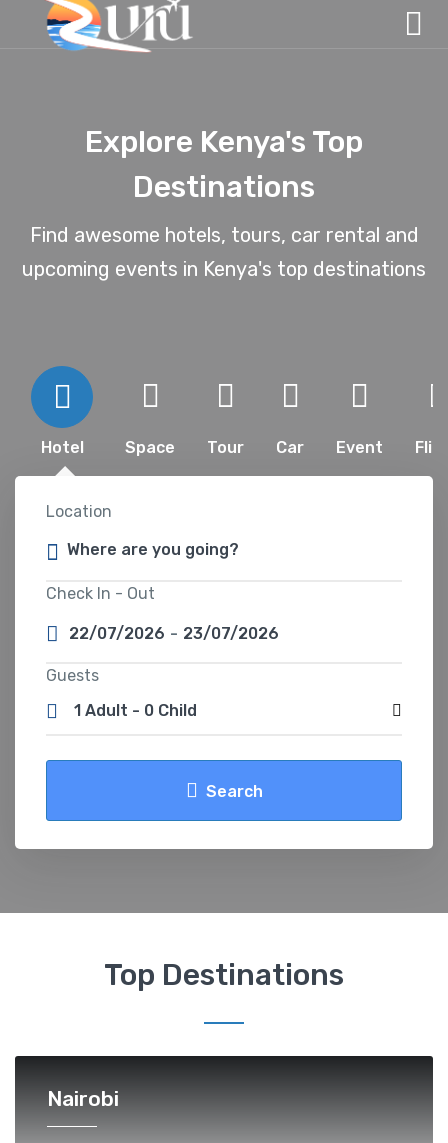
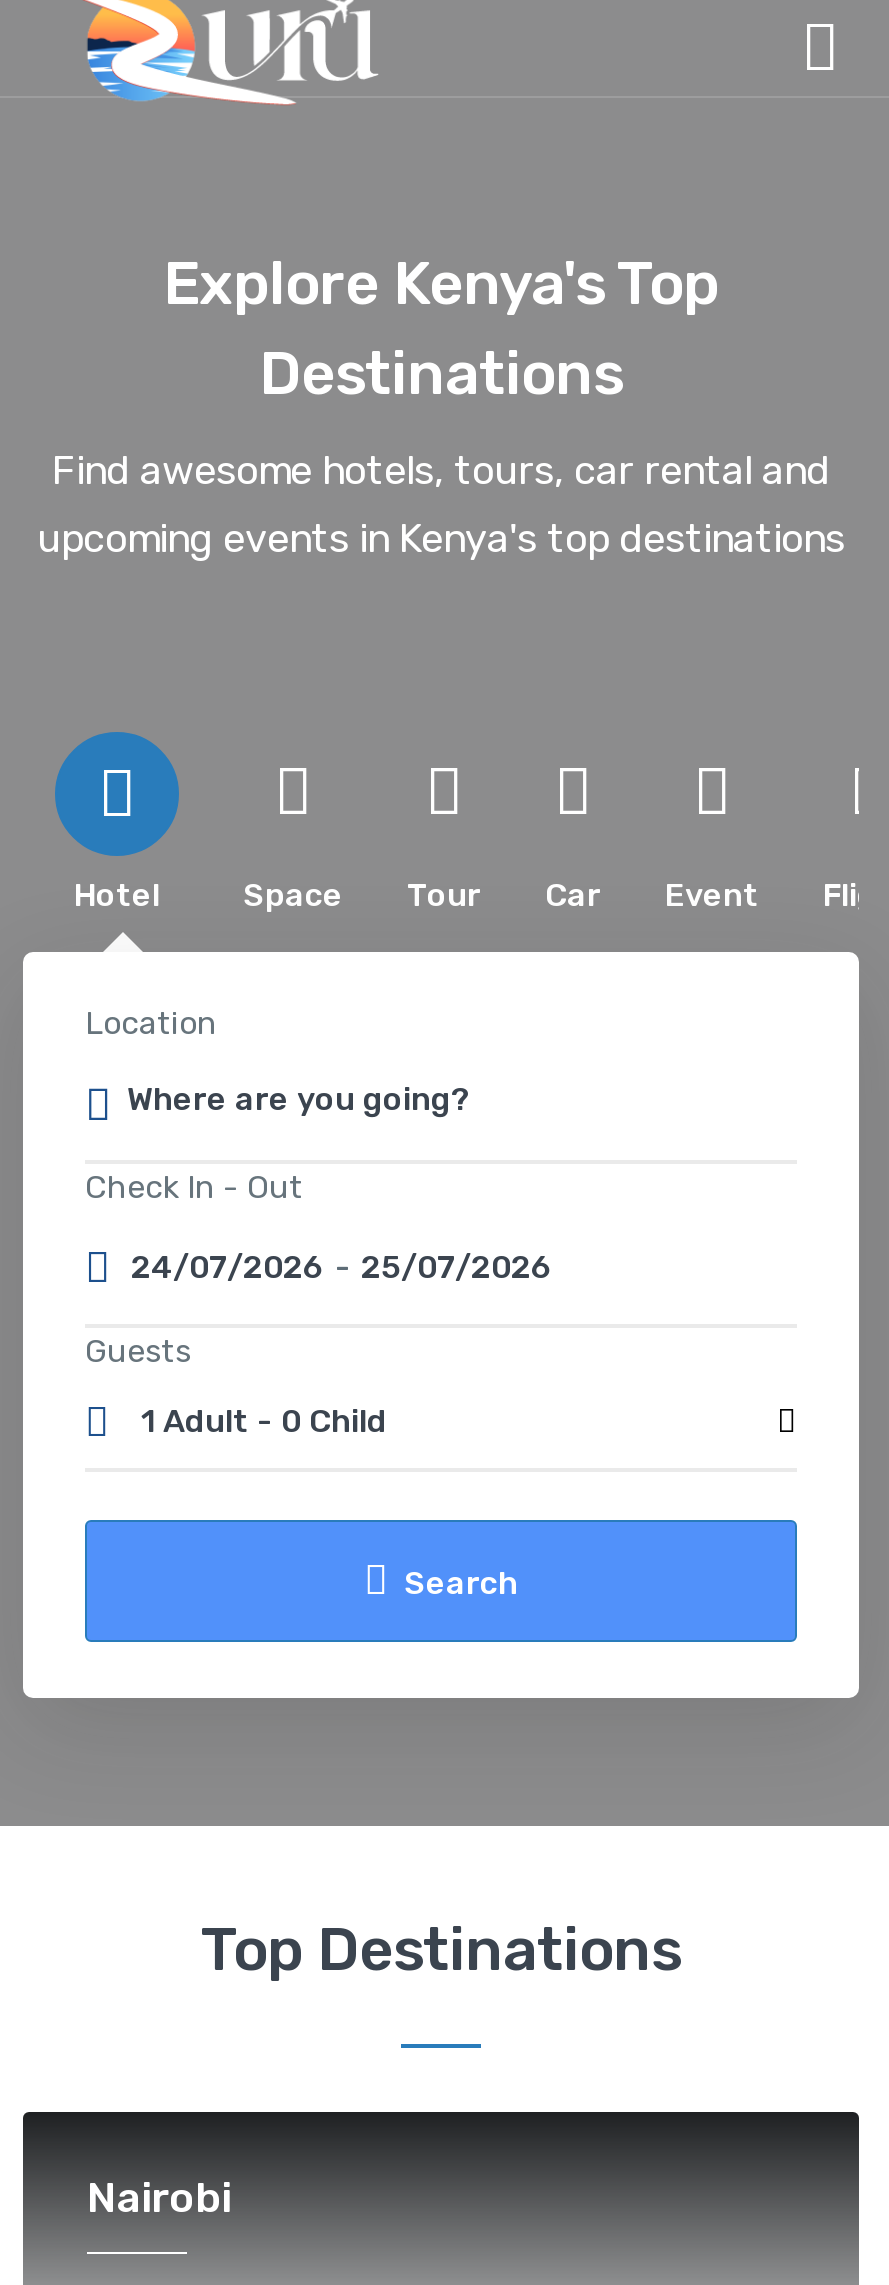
- 22/07/2026 - 23/07/2026
+ 24/07/2026 - 25/07/2026
